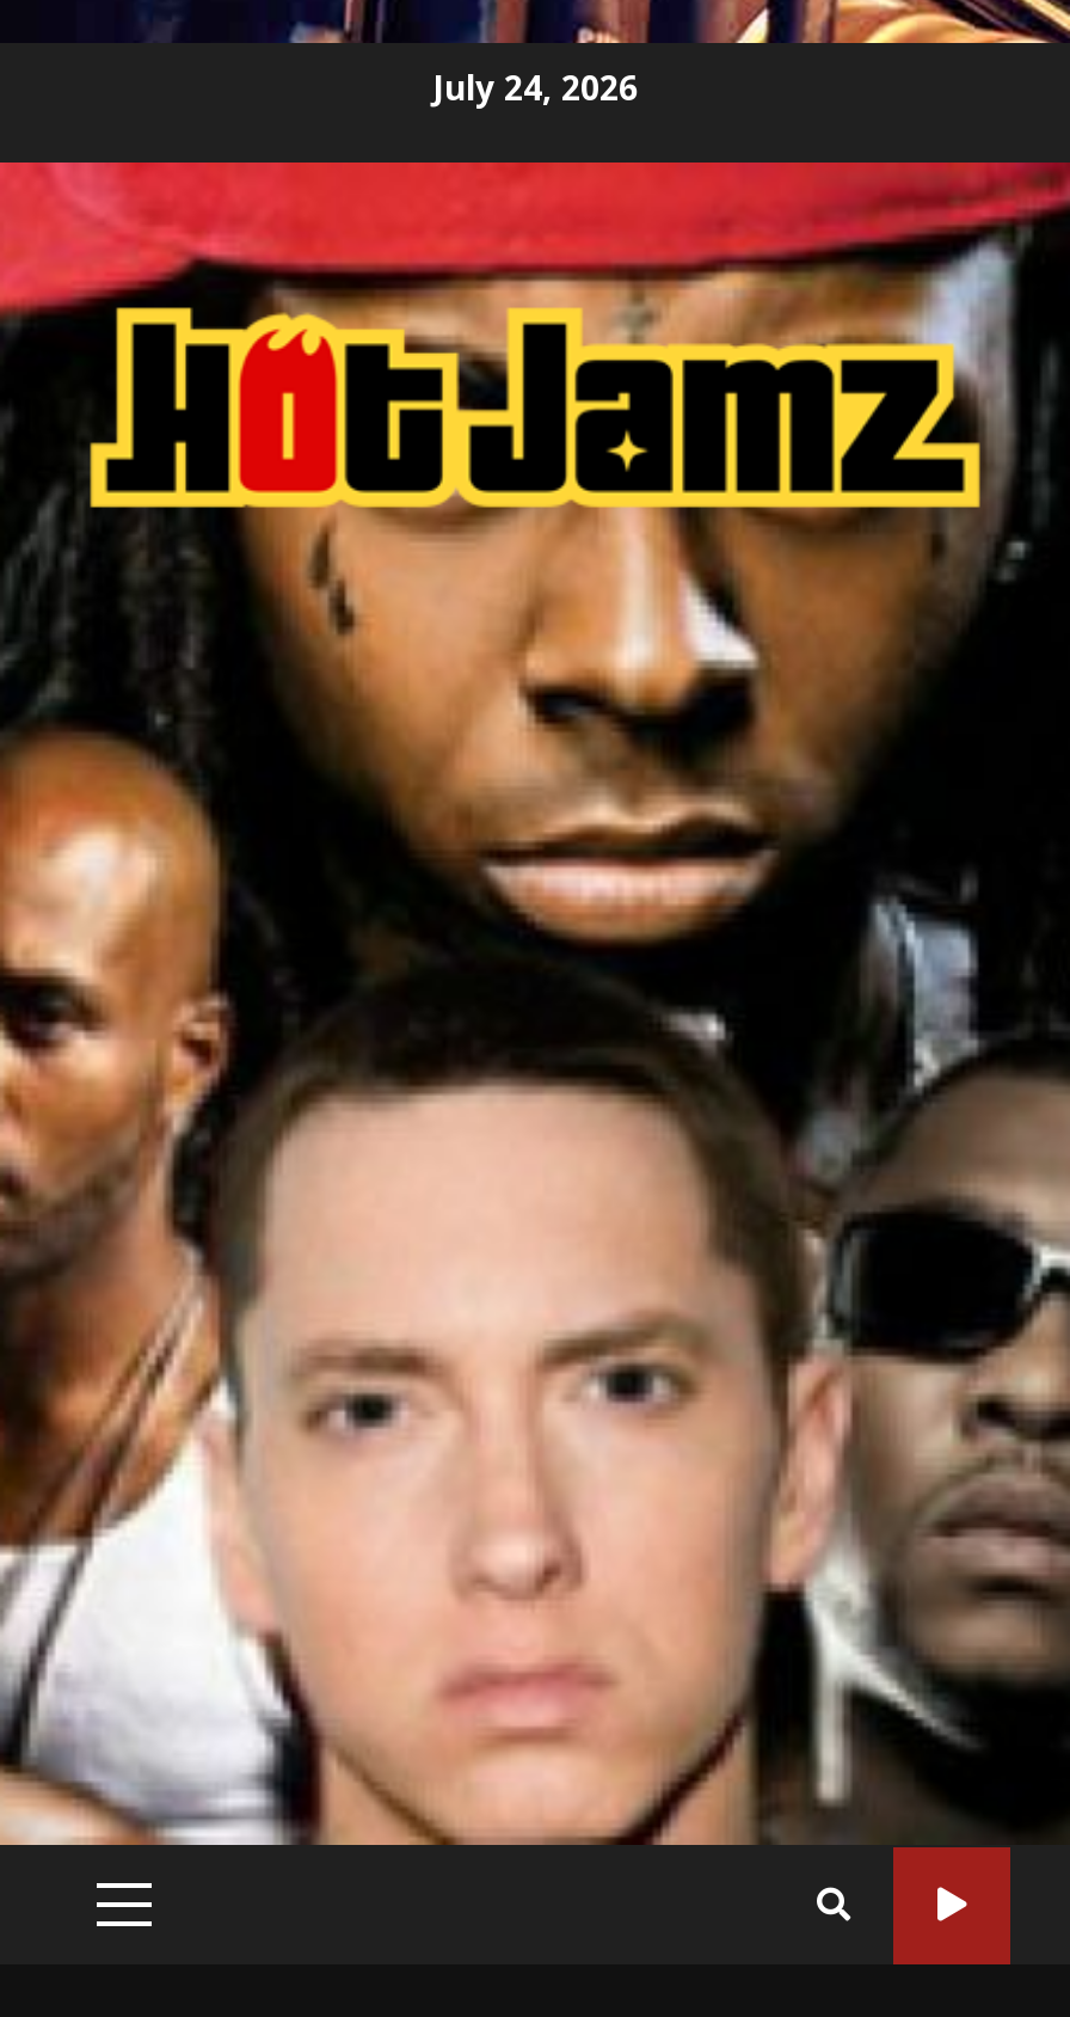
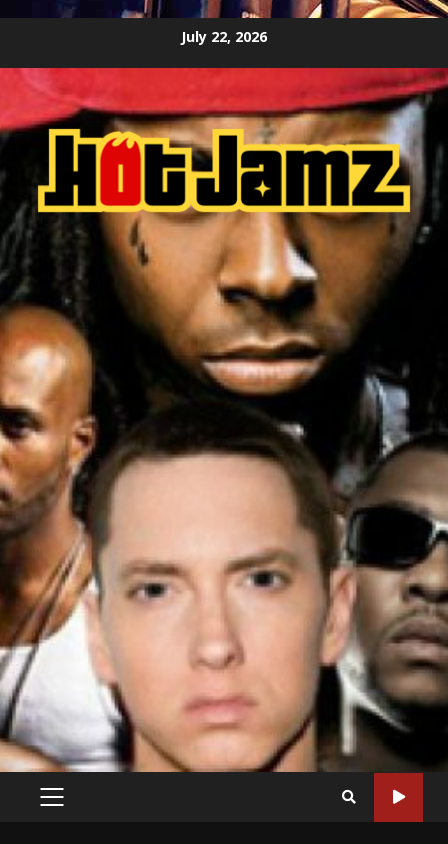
- July 24, 2026
+ July 22, 2026
